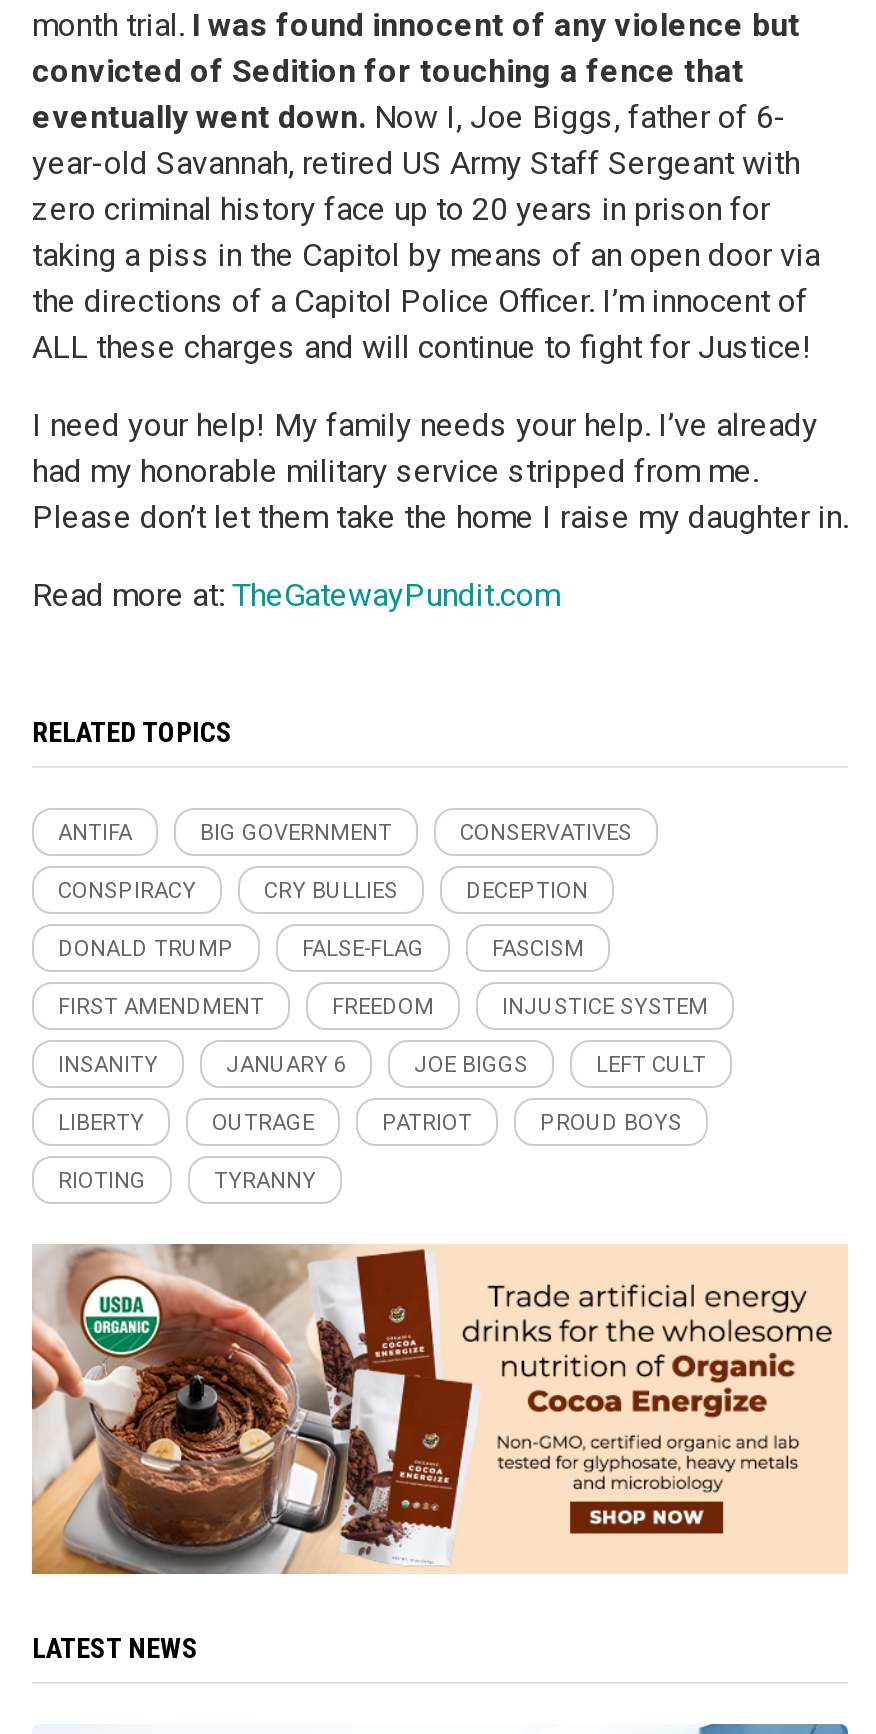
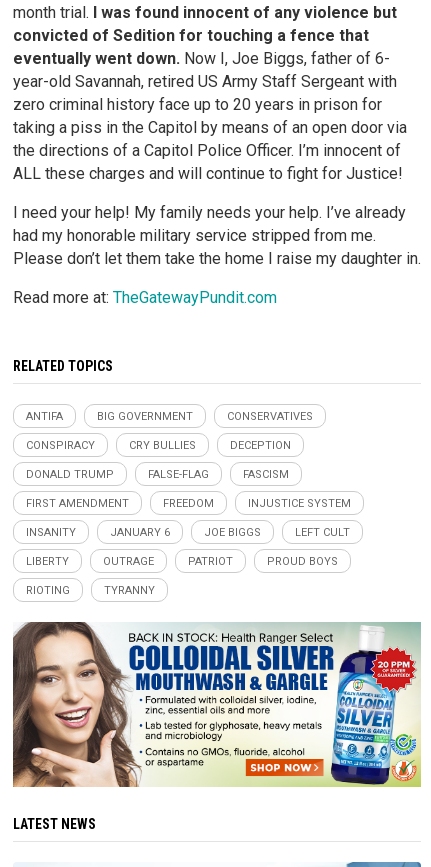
- [image]
+ [image]
